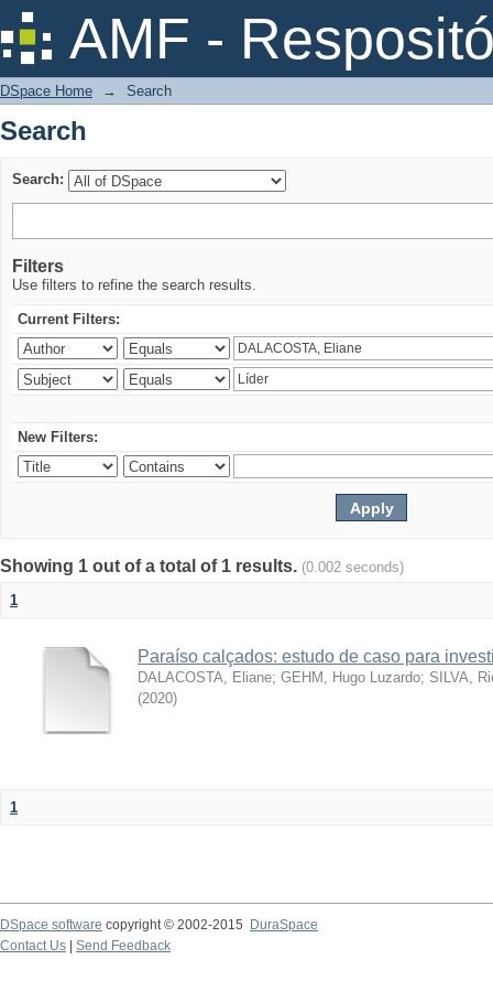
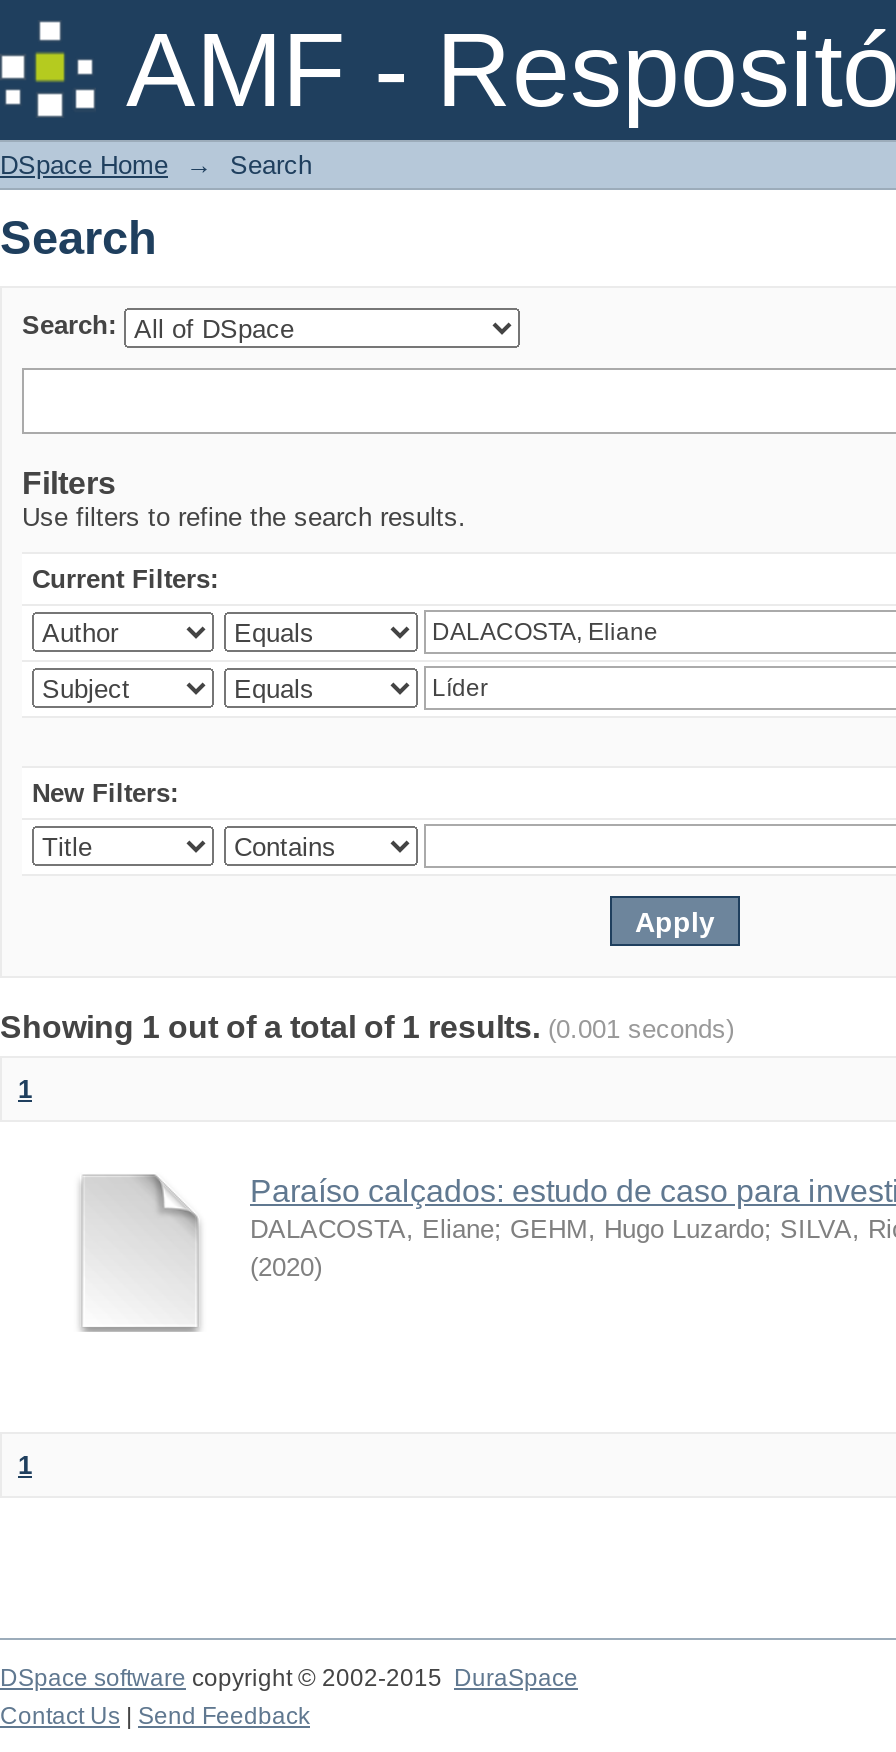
- Showing 1 out of a total of 1 results. (0.002 seconds)
+ Showing 1 out of a total of 1 results. (0.001 seconds)
